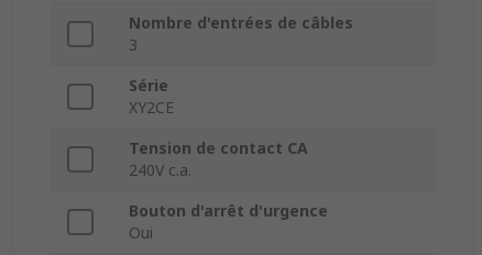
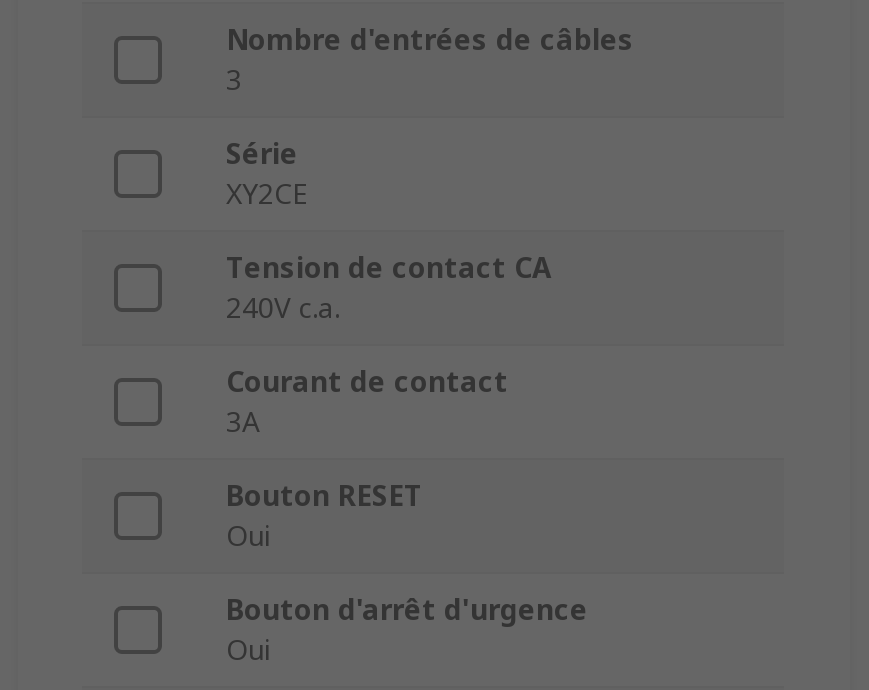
+ Courant de contact
+ 3A
+ Bouton RESET
+ Oui
